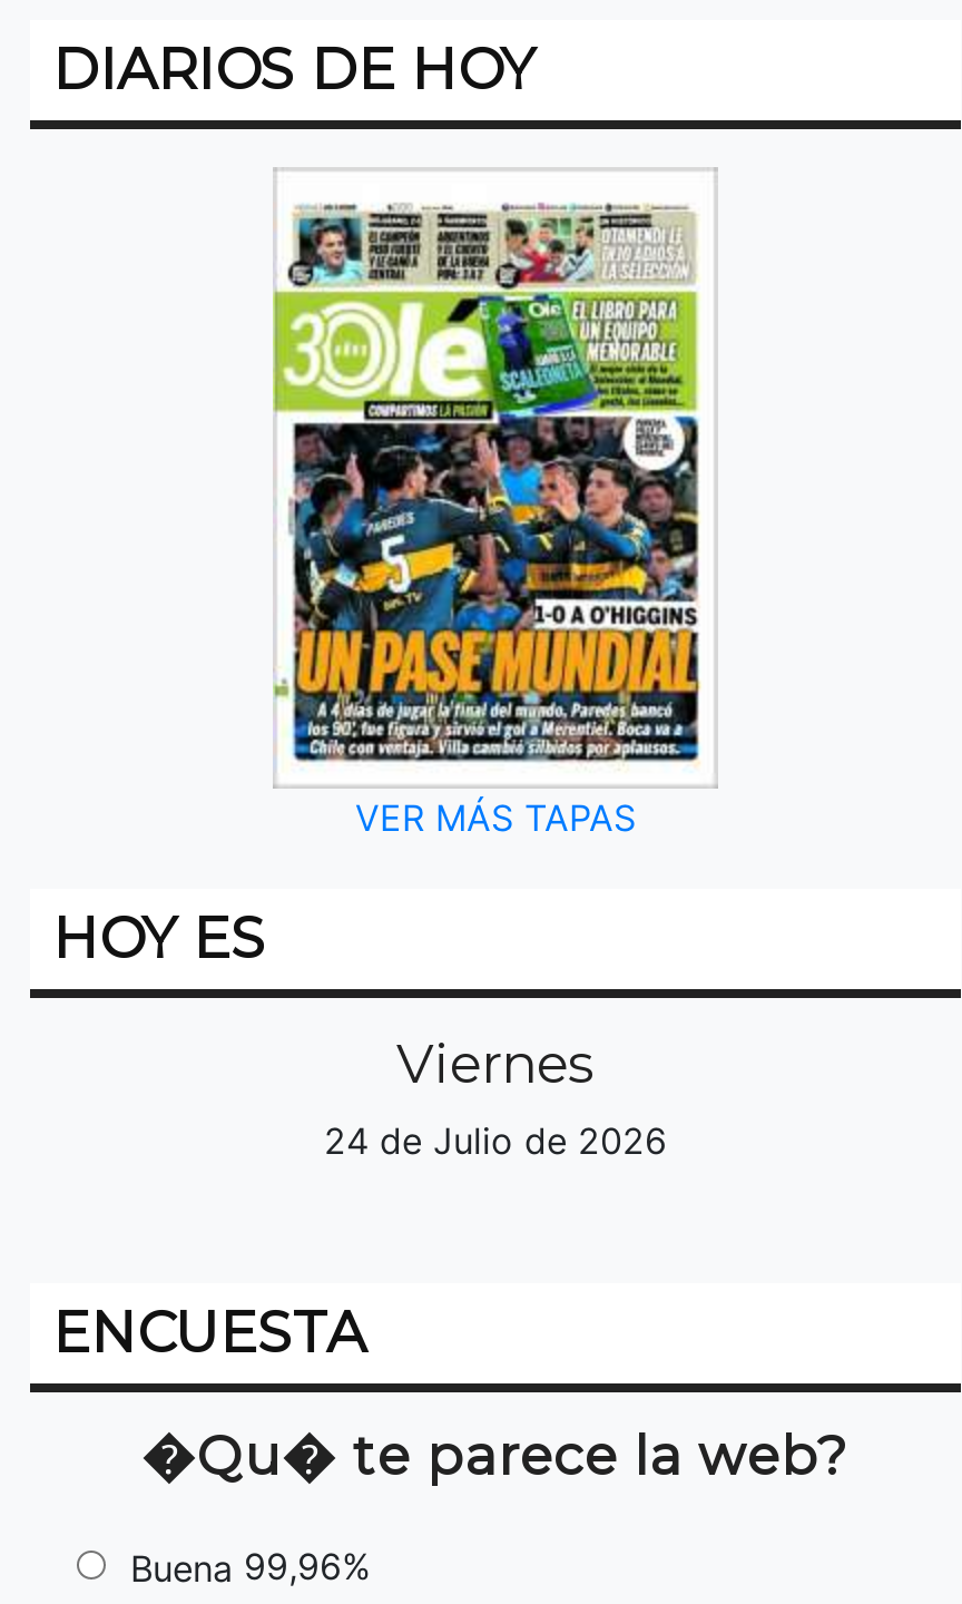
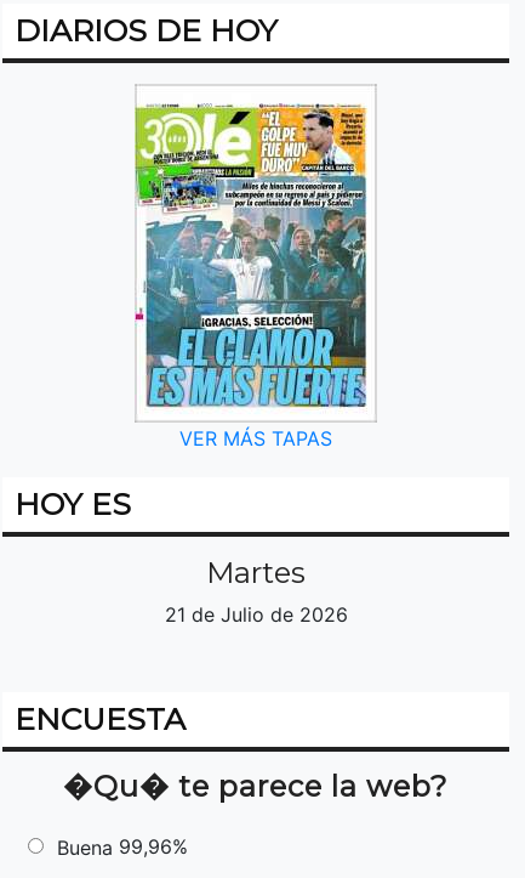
- [image]
+ [image]

- Viernes
- 24 de Julio de 2026
+ Martes
+ 21 de Julio de 2026
